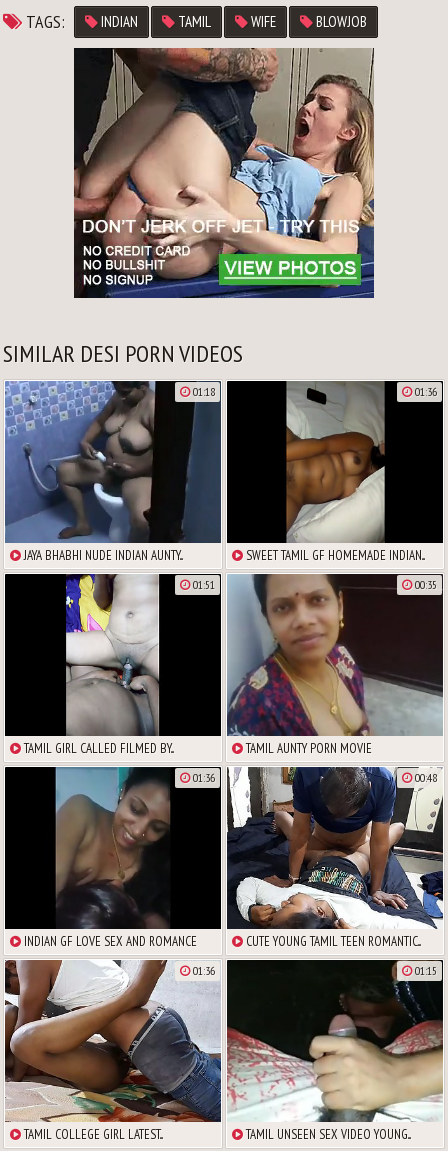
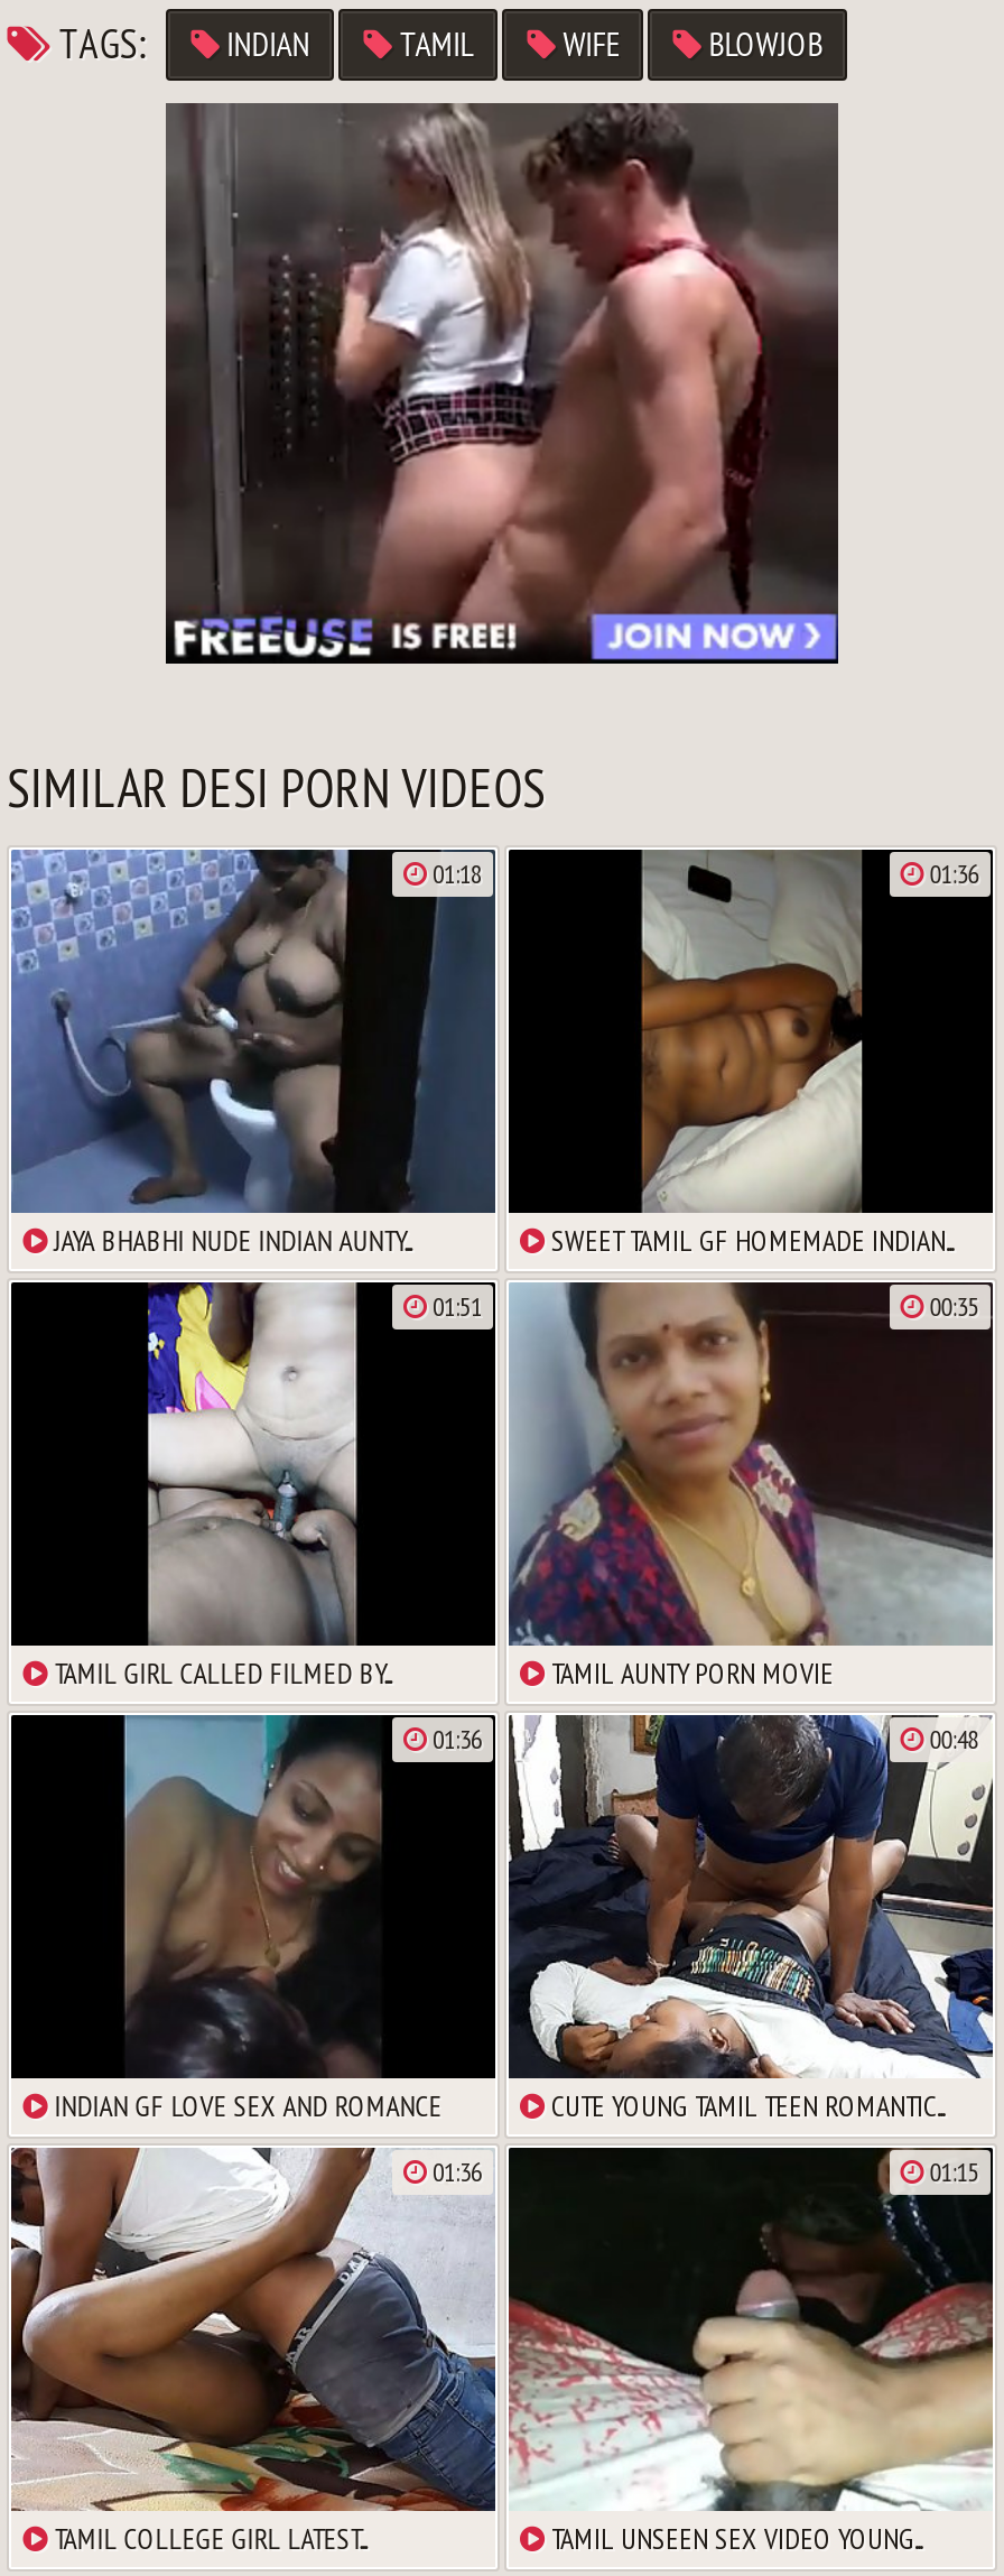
- [image]
+ [image]
